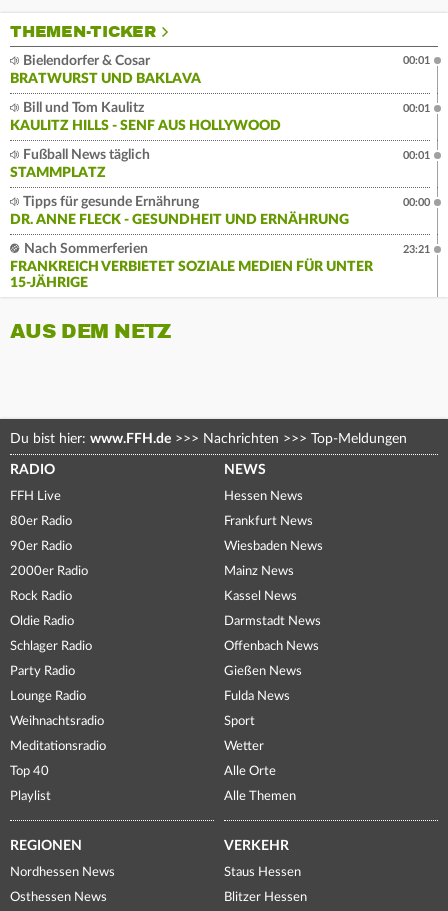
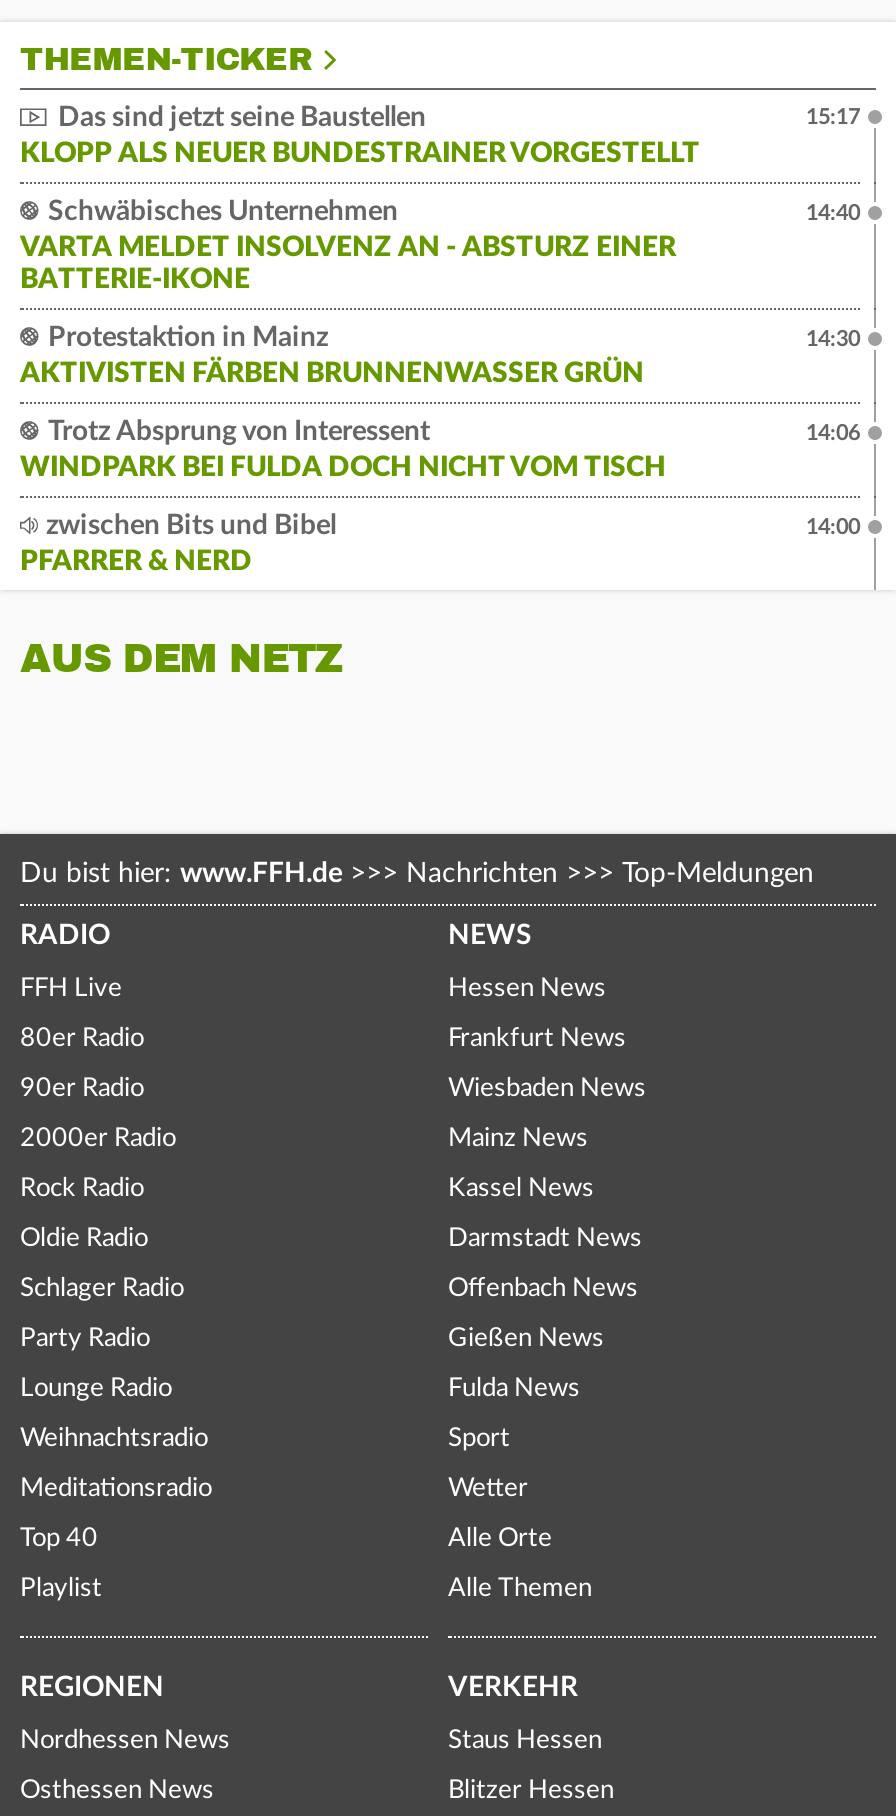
- Bielendorfer & Cosar
- BRATWURST UND BAKLAVA
+ Das sind jetzt seine Baustellen
+ KLOPP ALS NEUER BUNDESTRAINER VORGESTELLT

- 00:01
+ 15:17

- Bill und Tom Kaulitz
- KAULITZ HILLS - SENF AUS HOLLYWOOD
+ Schwäbisches Unternehmen
+ VARTA MELDET INSOLVENZ AN - ABSTURZ EINER
+ BATTERIE-IKONE

- 00:01
+ 14:40

- Fußball News täglich
- STAMMPLATZ
+ Protestaktion in Mainz
+ AKTIVISTEN FÄRBEN BRUNNENWASSER GRÜN

- 00:01
+ 14:30

- Tipps für gesunde Ernährung
- DR. ANNE FLECK - GESUNDHEIT UND ERNÄHRUNG
+ Trotz Absprung von Interessent
+ WINDPARK BEI FULDA DOCH NICHT VOM TISCH

- 00:00
+ 14:06

- Nach Sommerferien
- FRANKREICH VERBIETET SOZIALE MEDIEN FÜR UNTER
- 15-JÄHRIGE
+ zwischen Bits und Bibel
+ PFARRER & NERD

- 23:21
+ 14:00
